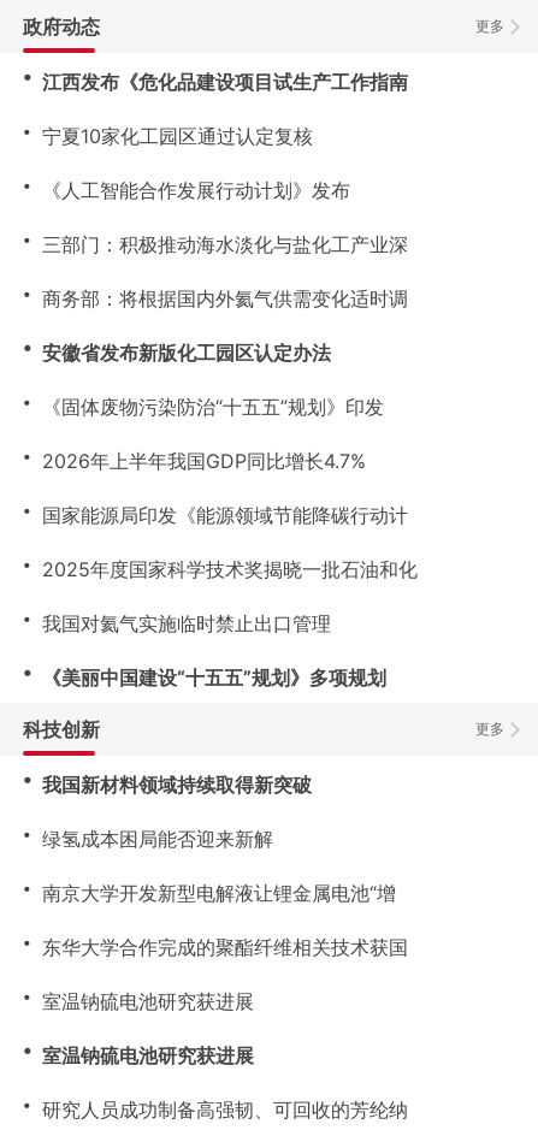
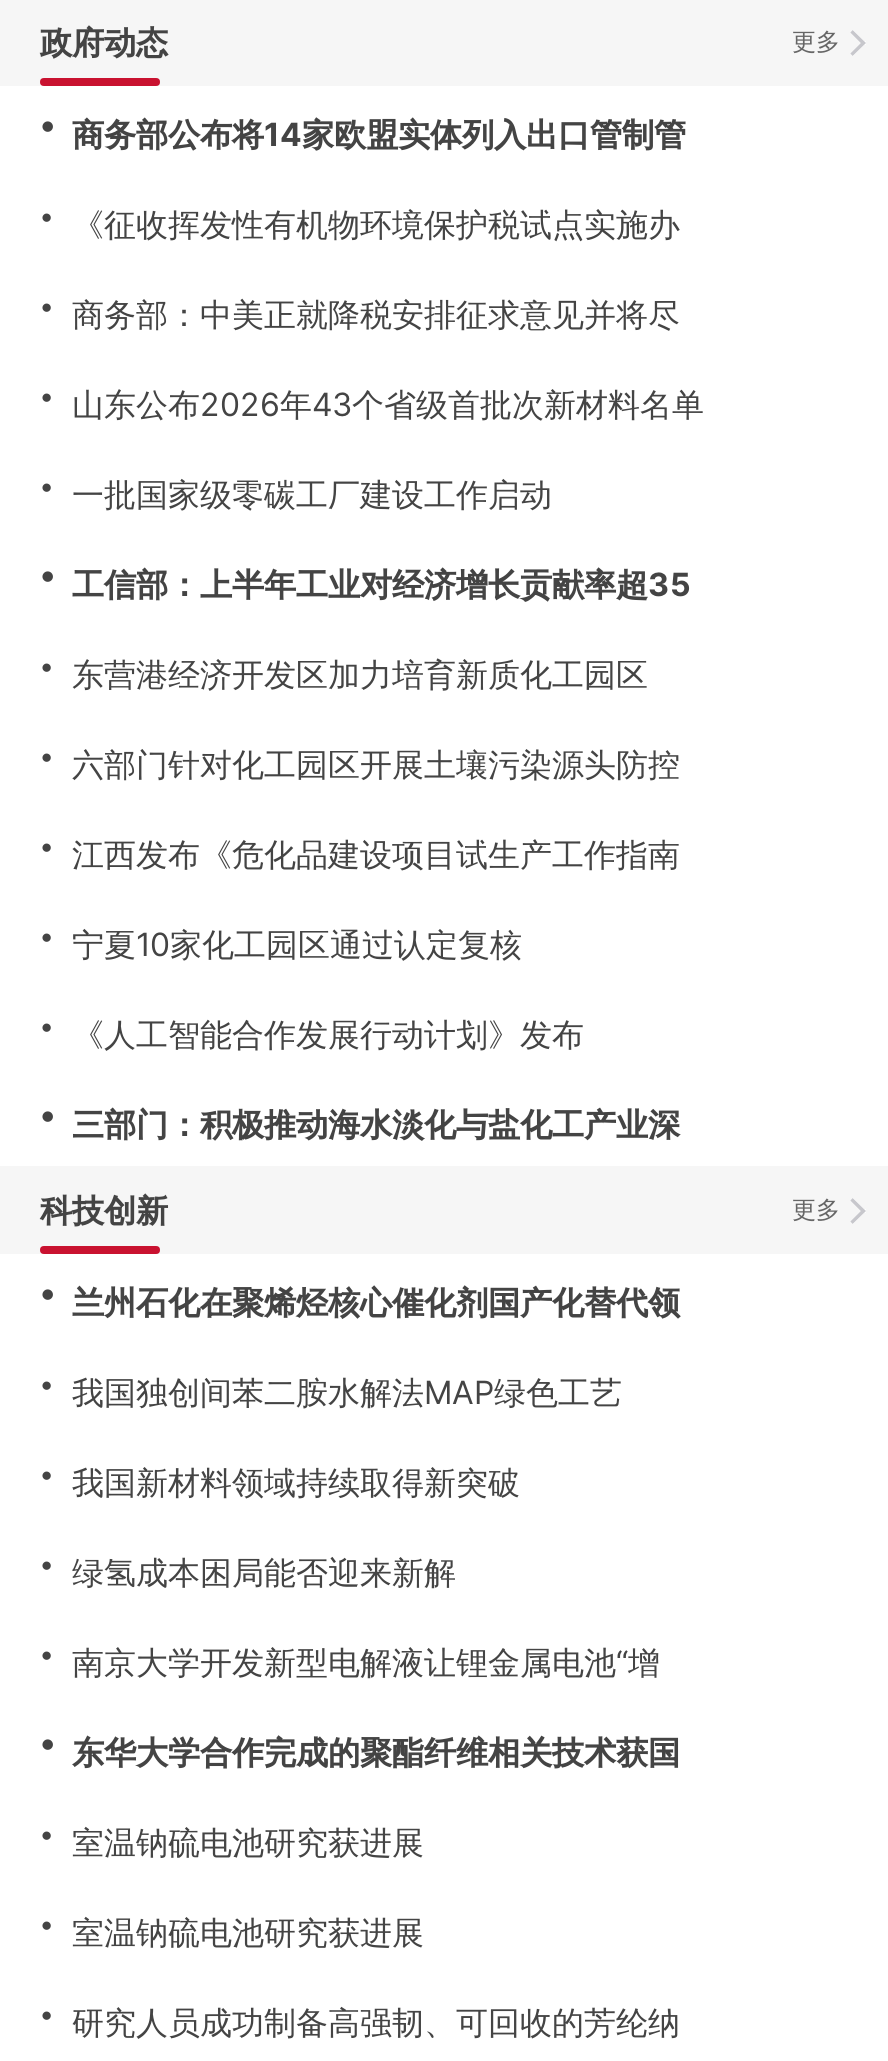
+ ・商务部公布将14家欧盟实体列入出口管制管
+ ・《征收挥发性有机物环境保护税试点实施办
+ ・商务部：中美正就降税安排征求意见并将尽
+ ・山东公布2026年43个省级首批次新材料名单
+ ・一批国家级零碳工厂建设工作启动
+ ・工信部：上半年工业对经济增长贡献率超35
+ ・东营港经济开发区加力培育新质化工园区
+ ・六部门针对化工园区开展土壤污染源头防控

moved down: ・江西发布《危化品建设项目试生产工作指南 | ・宁夏10家化工园区通过认定复核 | ・《人工智能合作发展行动计划》发布 | ・三部门：积极推动海水淡化与盐化工产业深

- ・商务部：将根据国内外氦气供需变化适时调
- ・安徽省发布新版化工园区认定办法
- ・《固体废物污染防治“十五五”规划》印发
- ・2026年上半年我国GDP同比增长4.7%
- ・国家能源局印发《能源领域节能降碳行动计
- ・2025年度国家科学技术奖揭晓一批石油和化
- ・我国对氦气实施临时禁止出口管理
- ・《美丽中国建设“十五五”规划》多项规划

+ ・兰州石化在聚烯烃核心催化剂国产化替代领
+ ・我国独创间苯二胺水解法MAP绿色工艺
